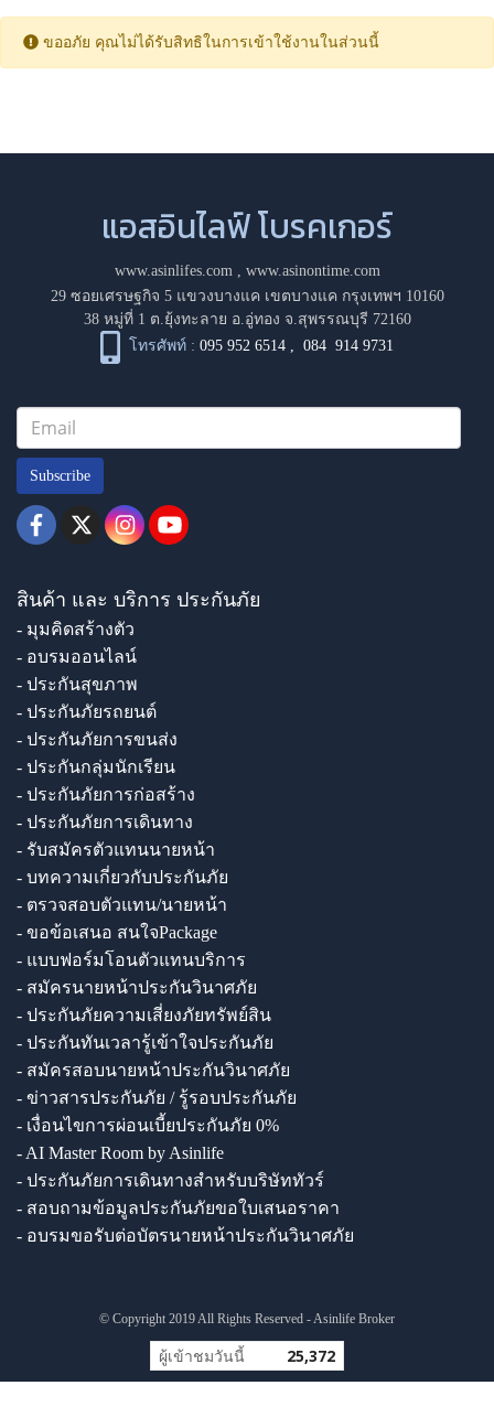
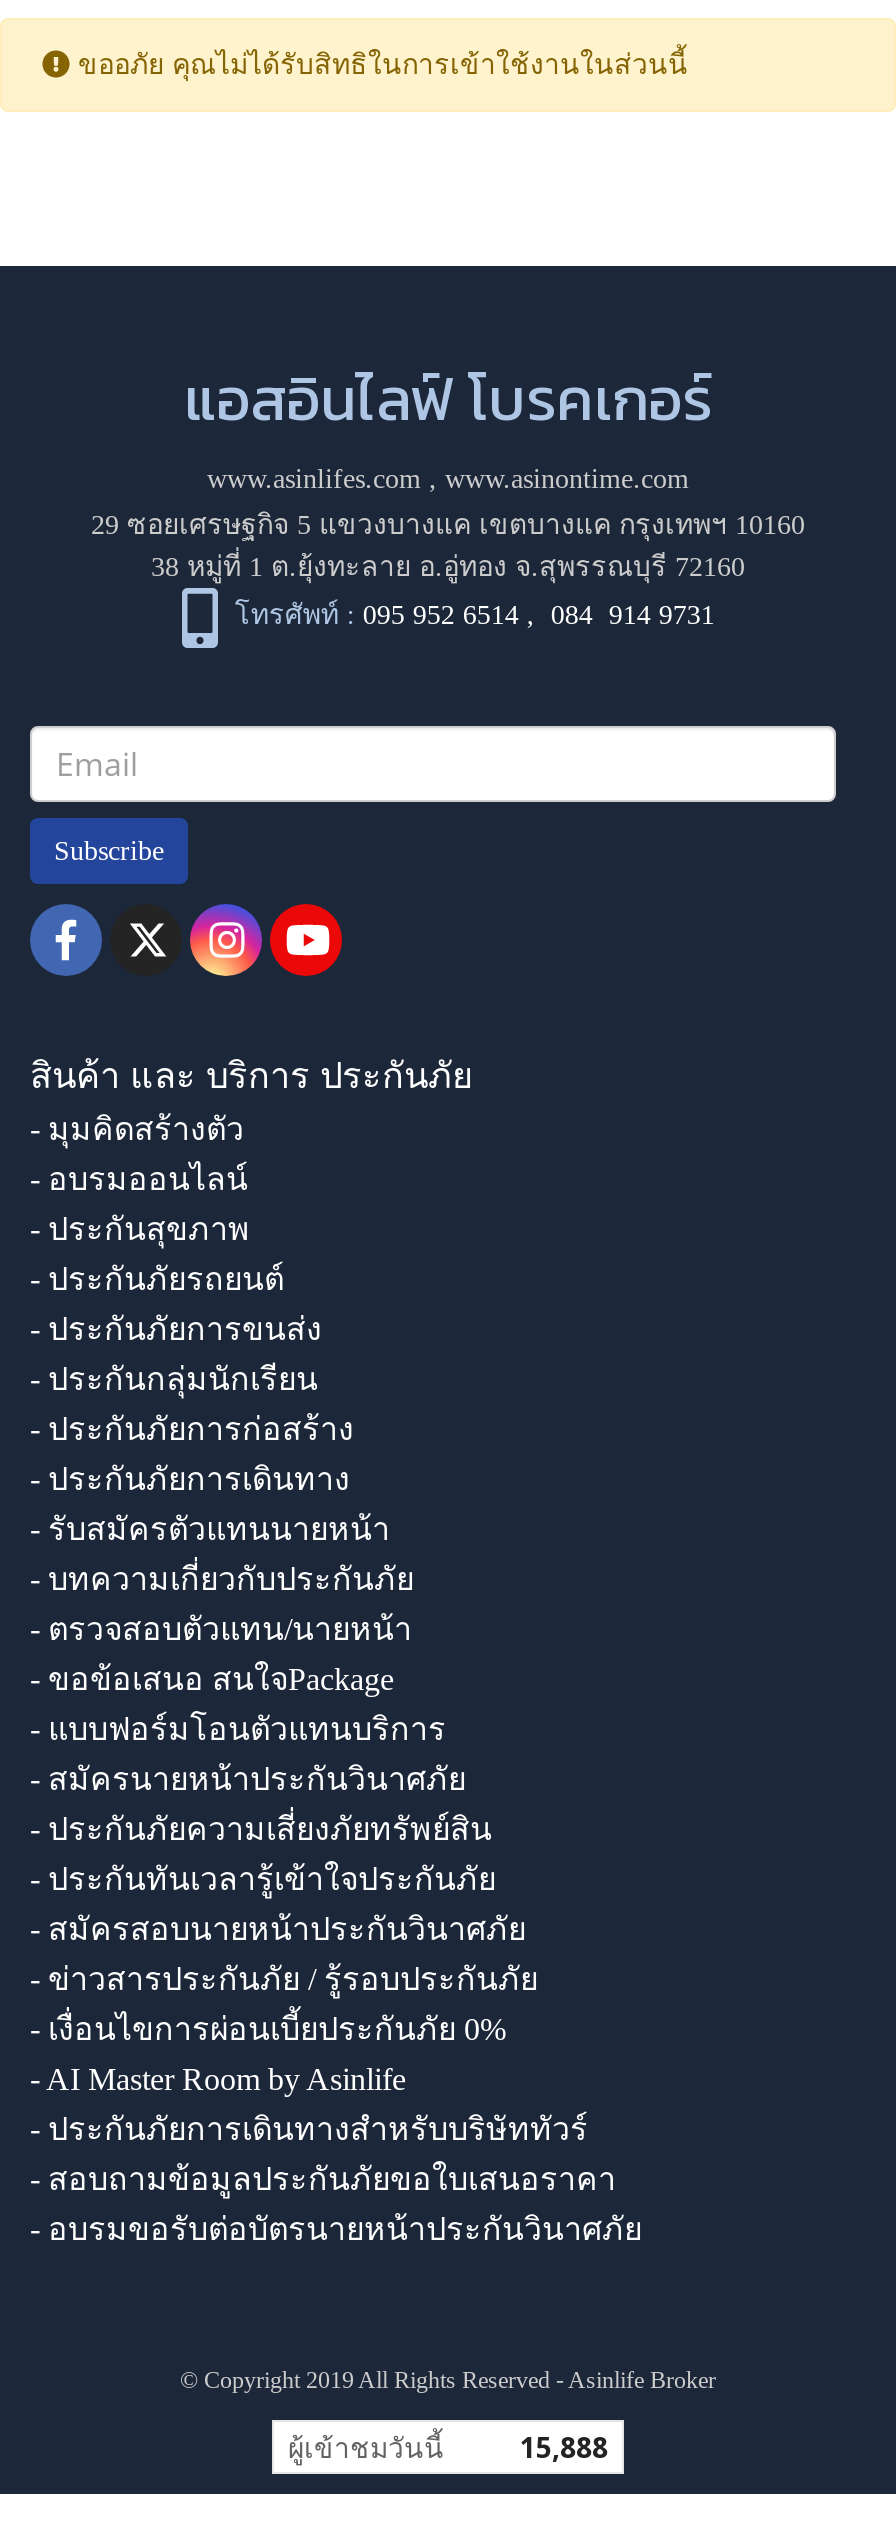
- ผู้เข้าชมวันนี้ 25,372
+ ผู้เข้าชมวันนี้ 15,888
